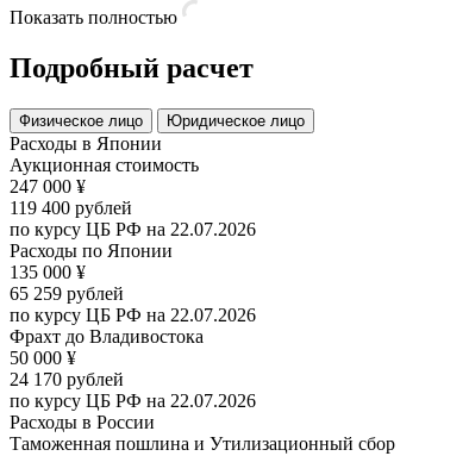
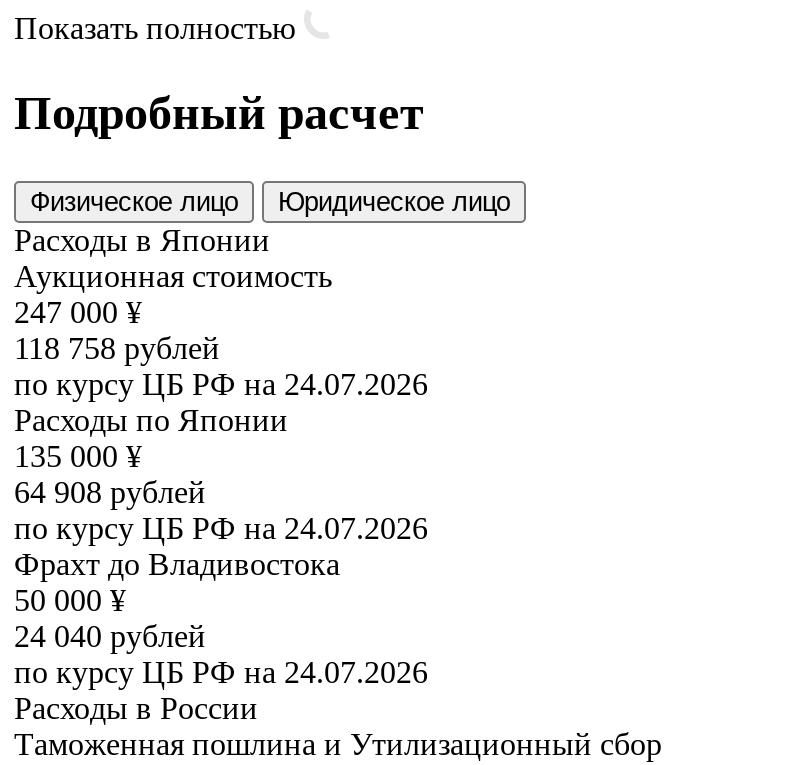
- 119 400 рублей
+ 118 758 рублей

- по курсу ЦБ РФ на 22.07.2026
+ по курсу ЦБ РФ на 24.07.2026

- 65 259 рублей
+ 64 908 рублей

- по курсу ЦБ РФ на 22.07.2026
+ по курсу ЦБ РФ на 24.07.2026

- 24 170 рублей
+ 24 040 рублей

- по курсу ЦБ РФ на 22.07.2026
+ по курсу ЦБ РФ на 24.07.2026
